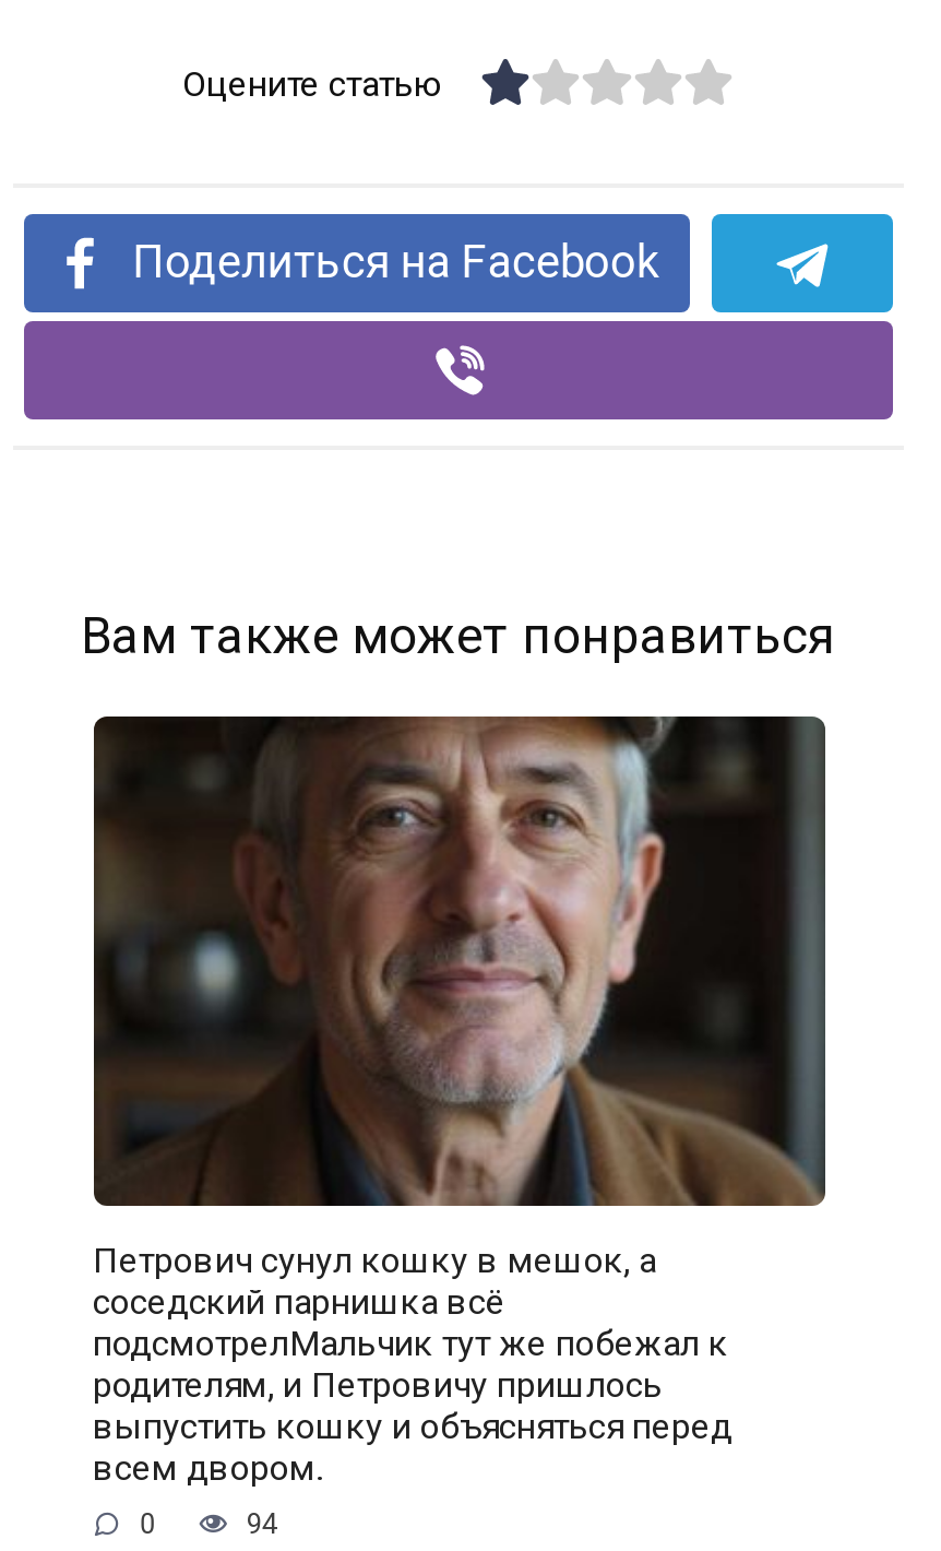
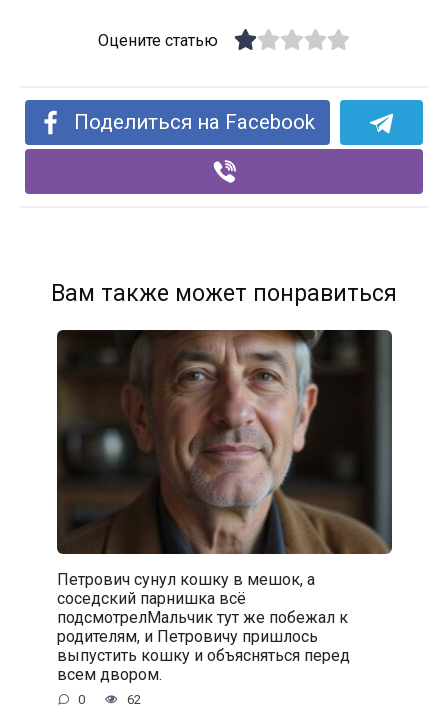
- 94
+ 62
